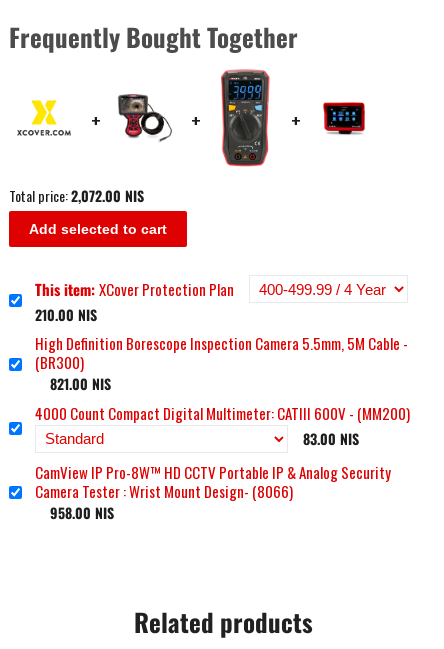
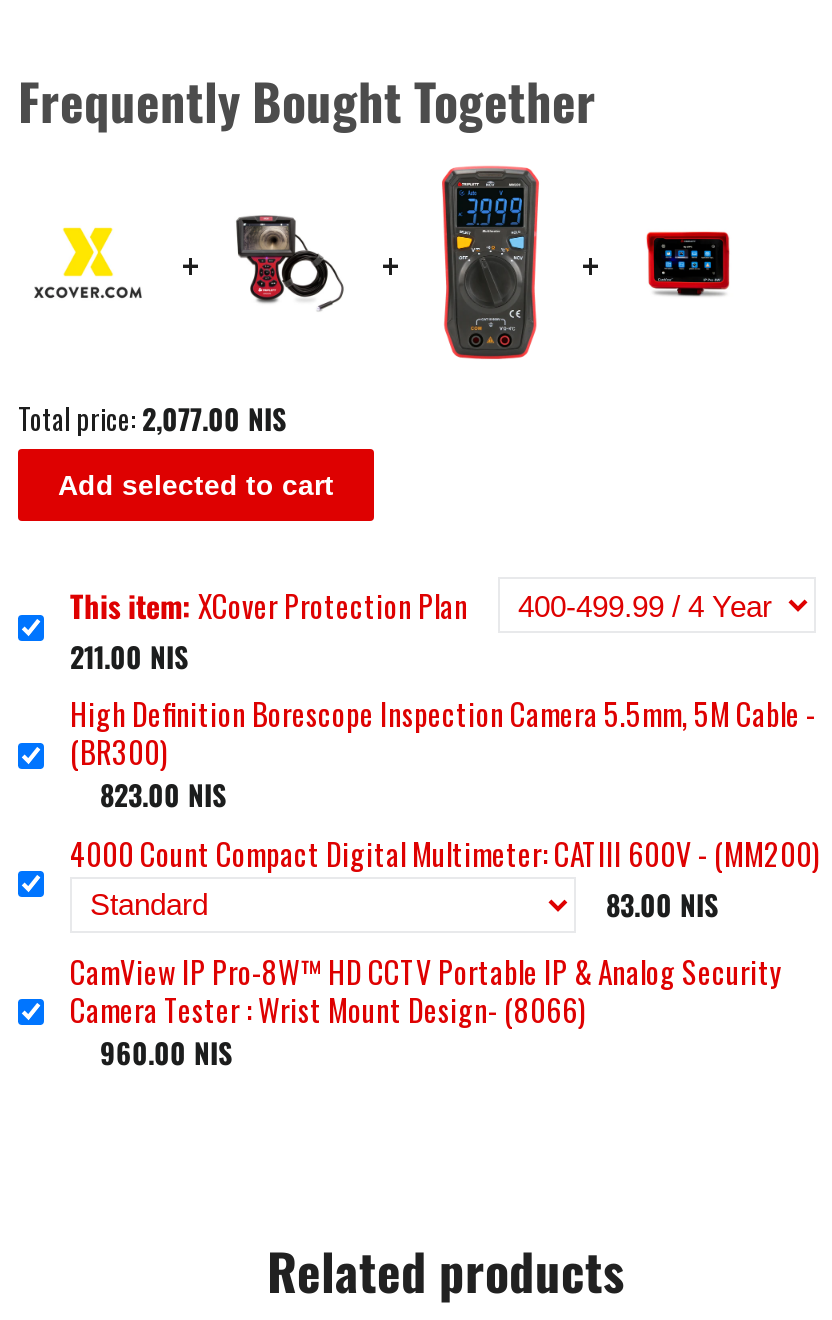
- Total price: 2,072.00 NIS
+ Total price: 2,077.00 NIS

- 210.00 NIS
+ 211.00 NIS

- 821.00 NIS
+ 823.00 NIS

- 958.00 NIS
+ 960.00 NIS
